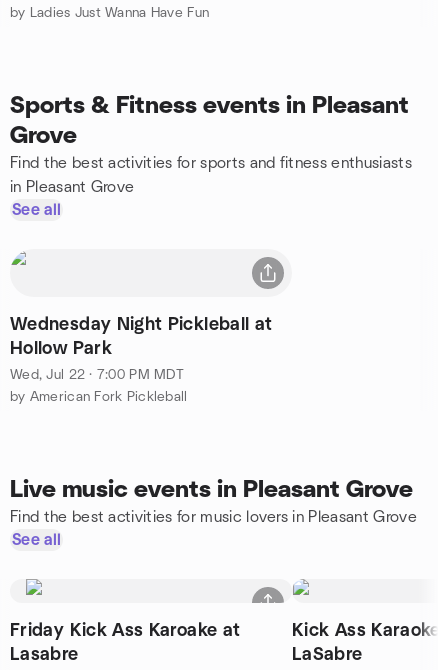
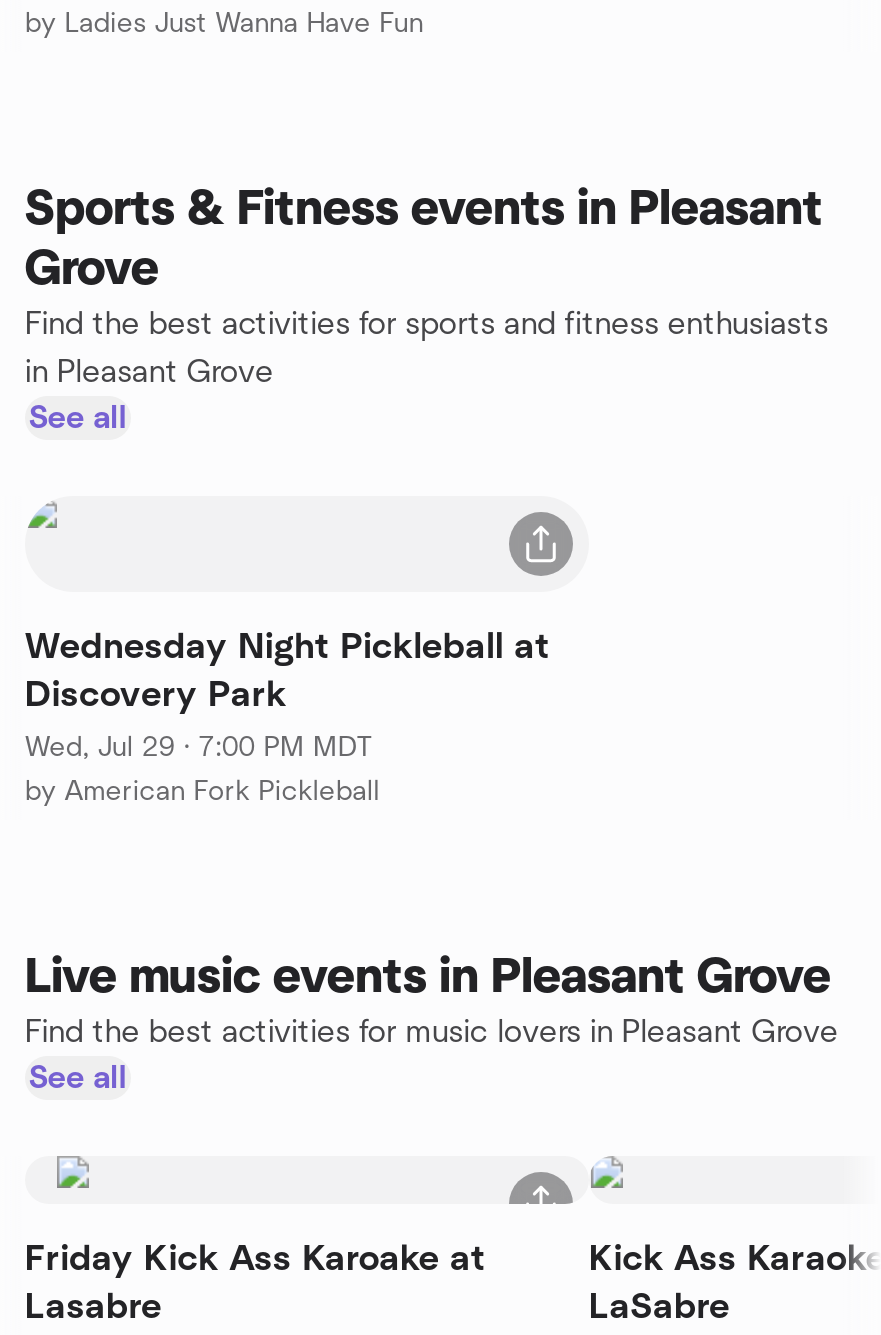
- Hollow Park
+ Discovery Park

- Wed, Jul 22 · 7:00 PM MDT
+ Wed, Jul 29 · 7:00 PM MDT
